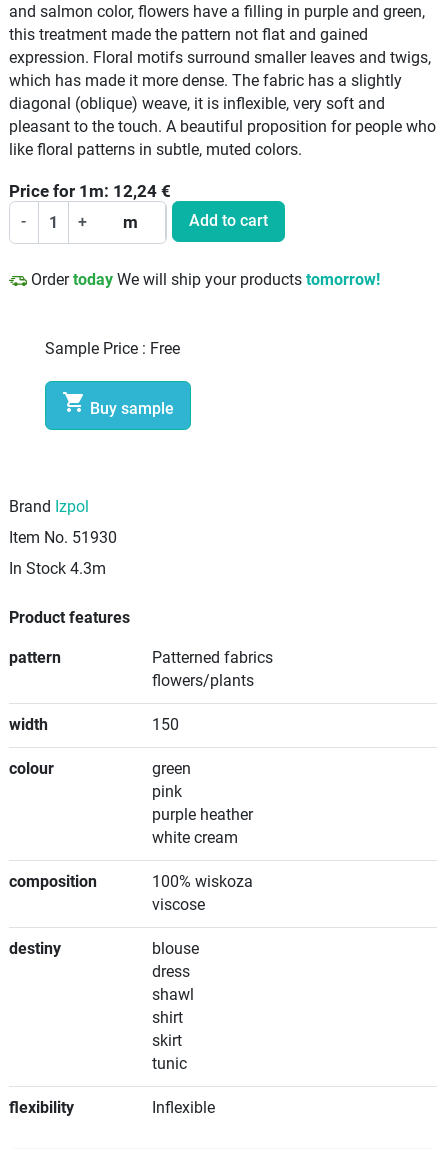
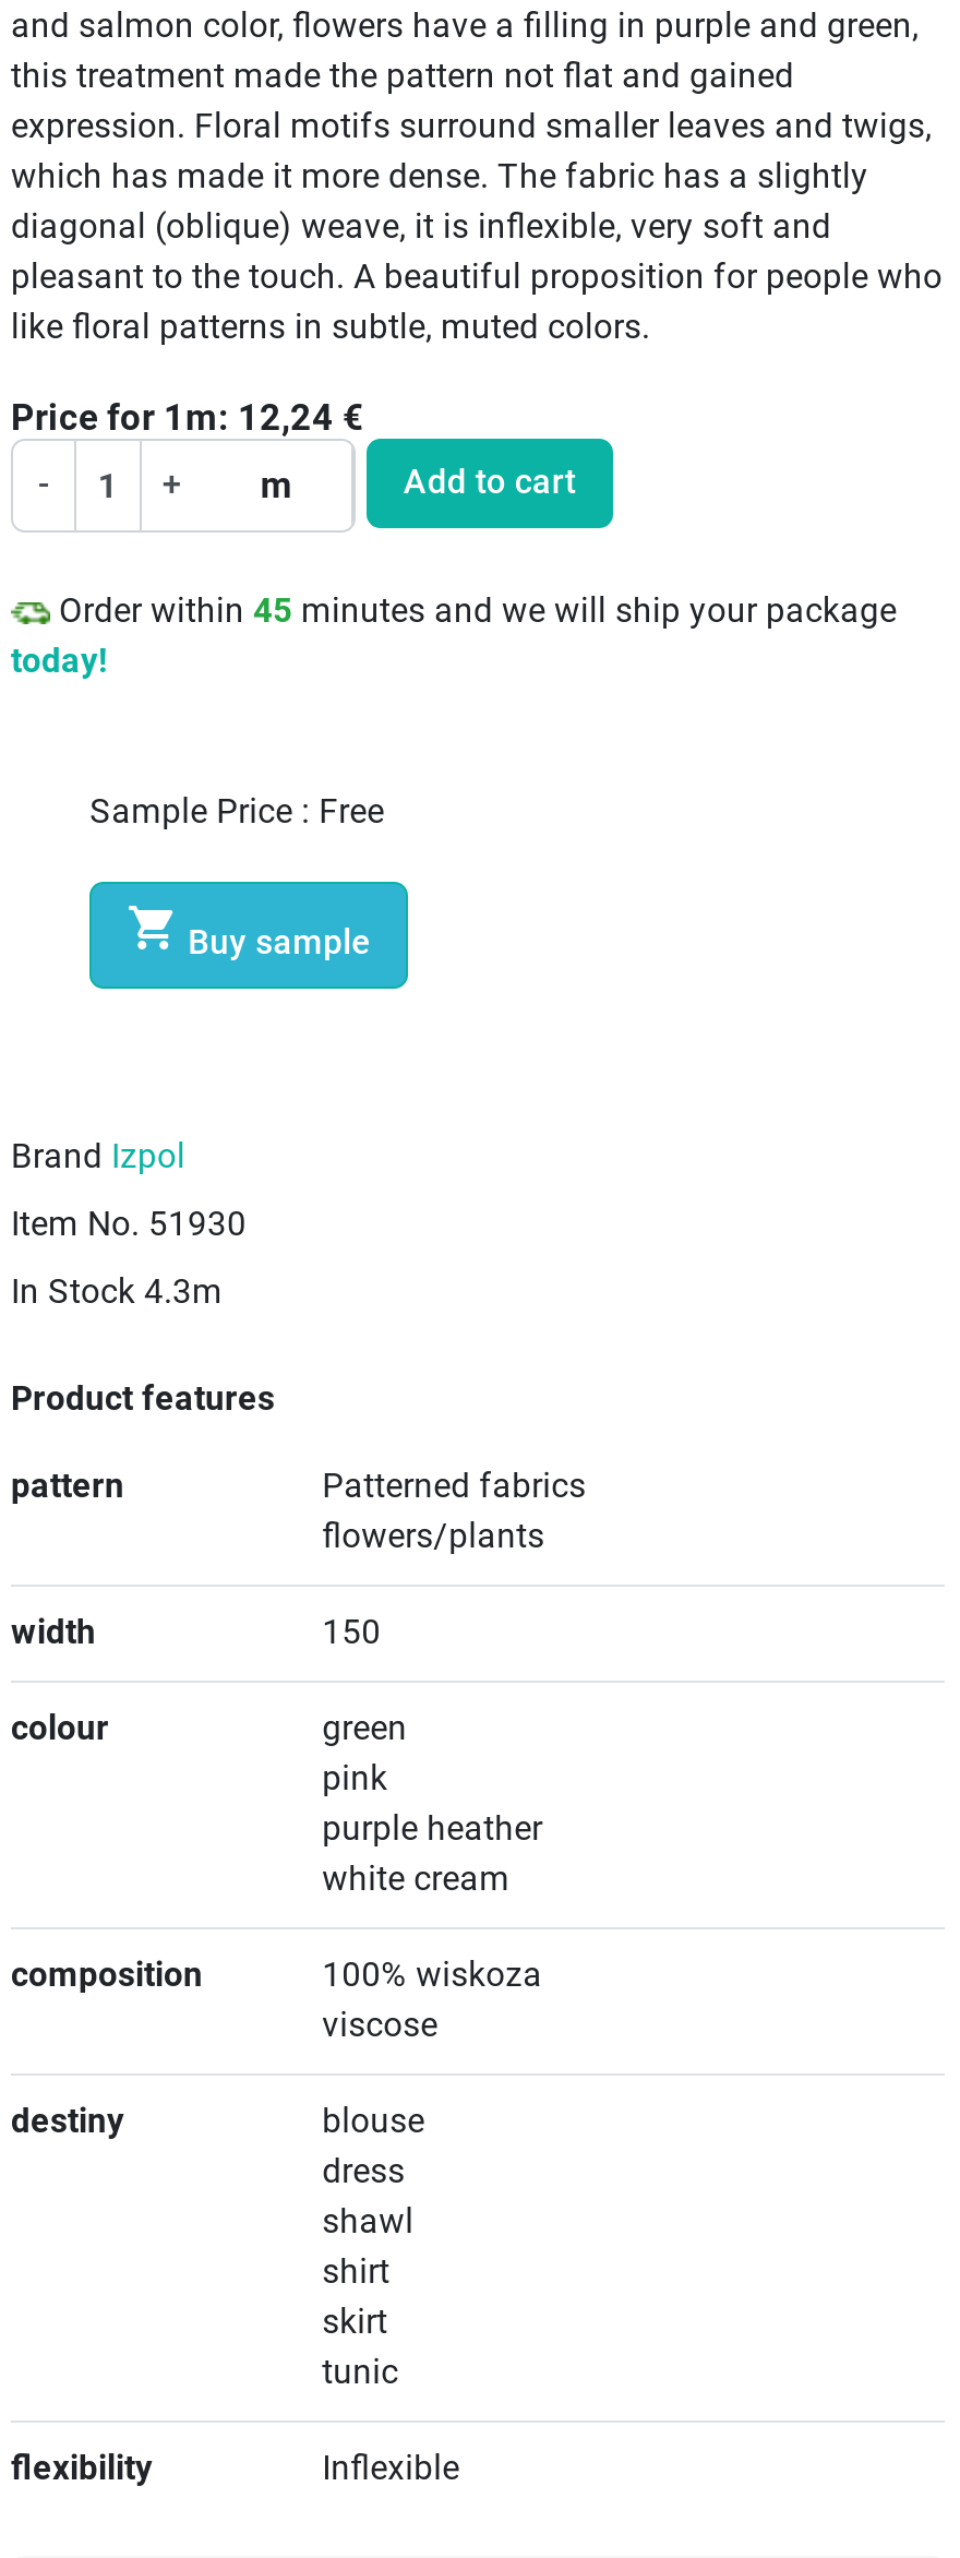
- Order today We will ship your products tomorrow!
+ Order within 45 minutes and we will ship your package
+ today!
